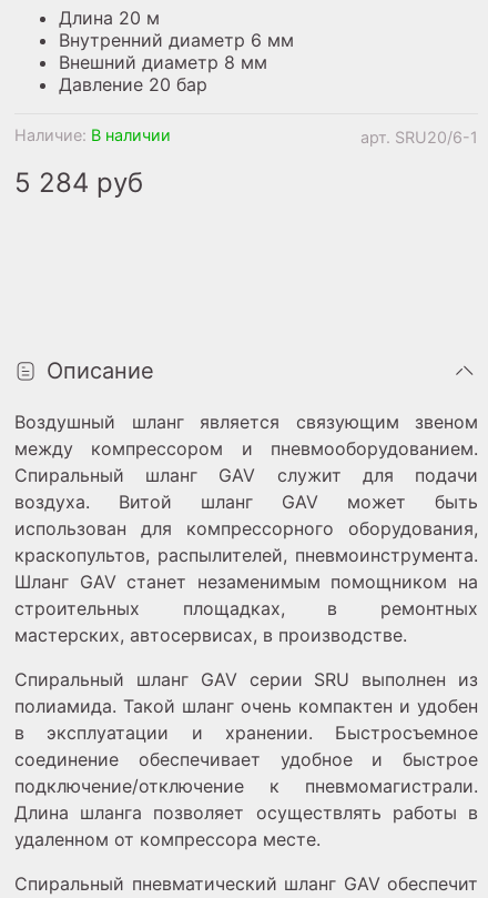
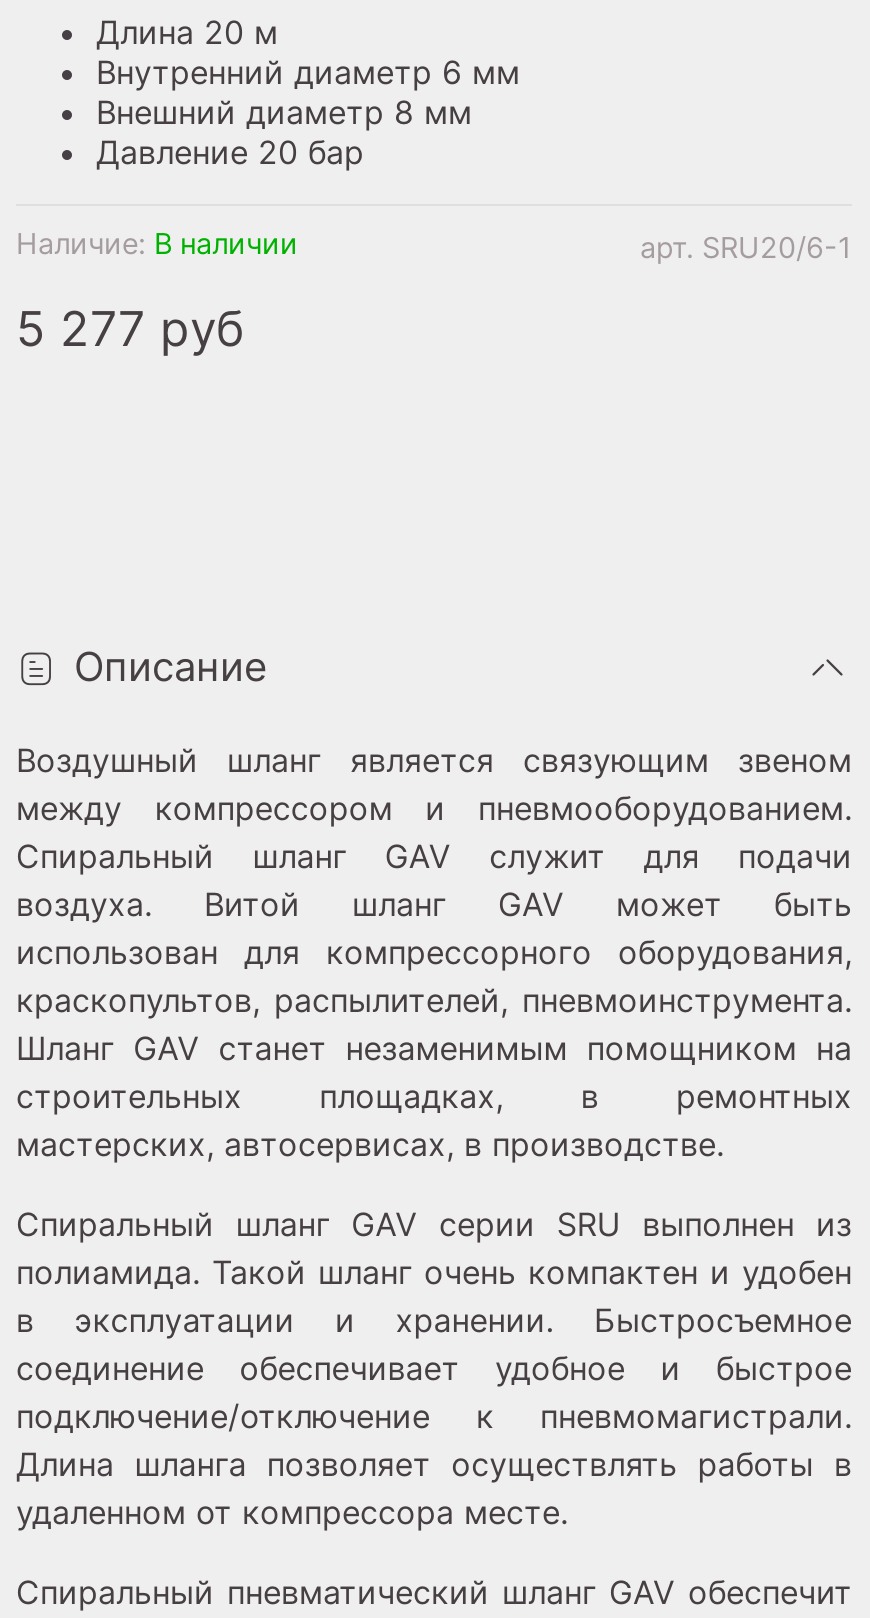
- 5 284 руб
+ 5 277 руб
